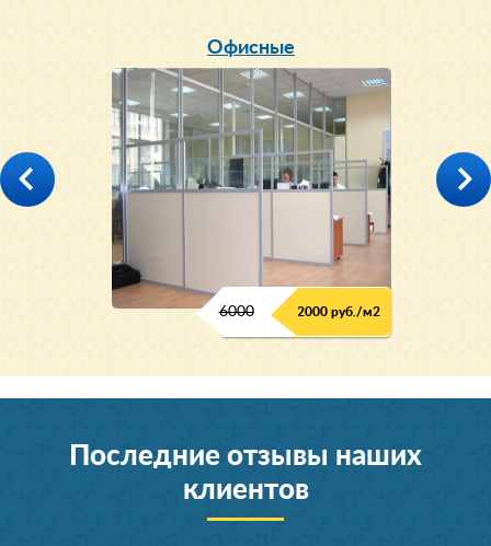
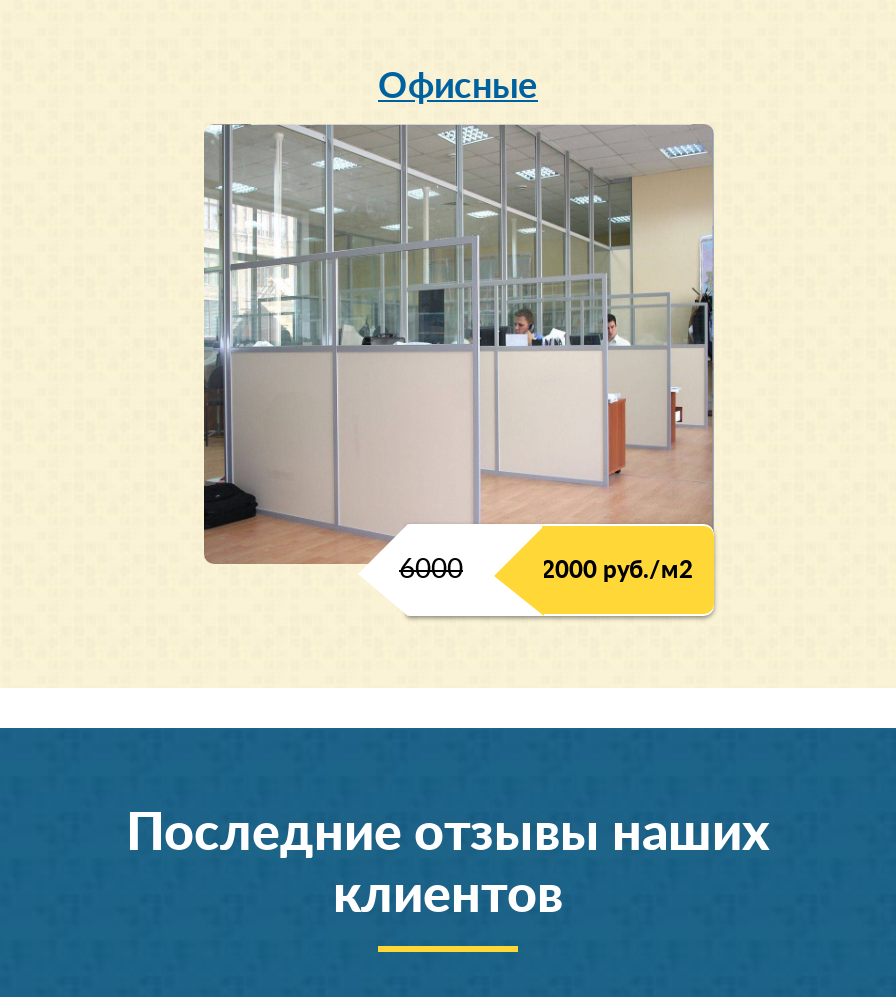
- [image]

- [image]
